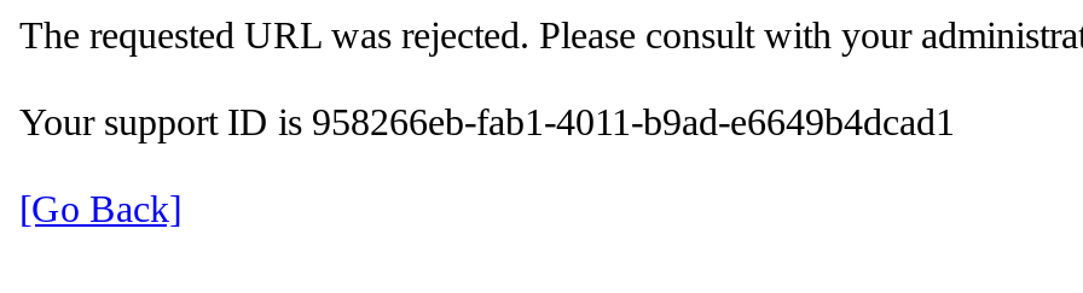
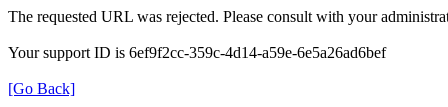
- Your support ID is 958266eb-fab1-4011-b9ad-e6649b4dcad1
+ Your support ID is 6ef9f2cc-359c-4d14-a59e-6e5a26ad6bef
